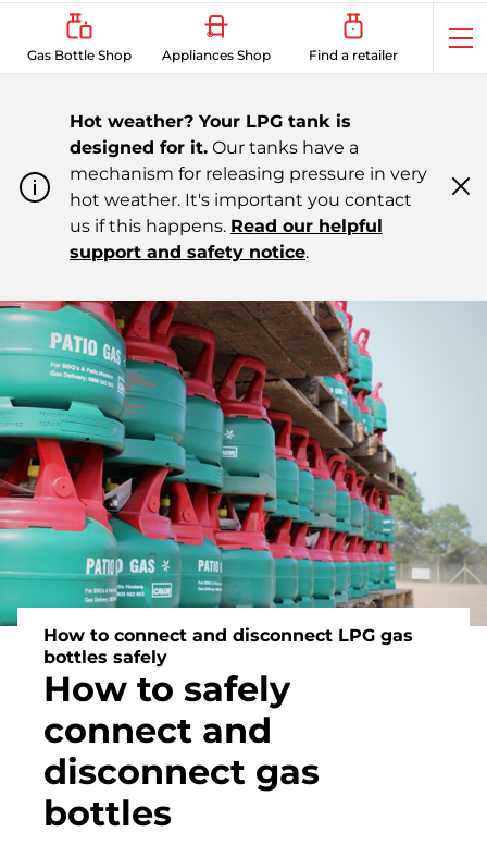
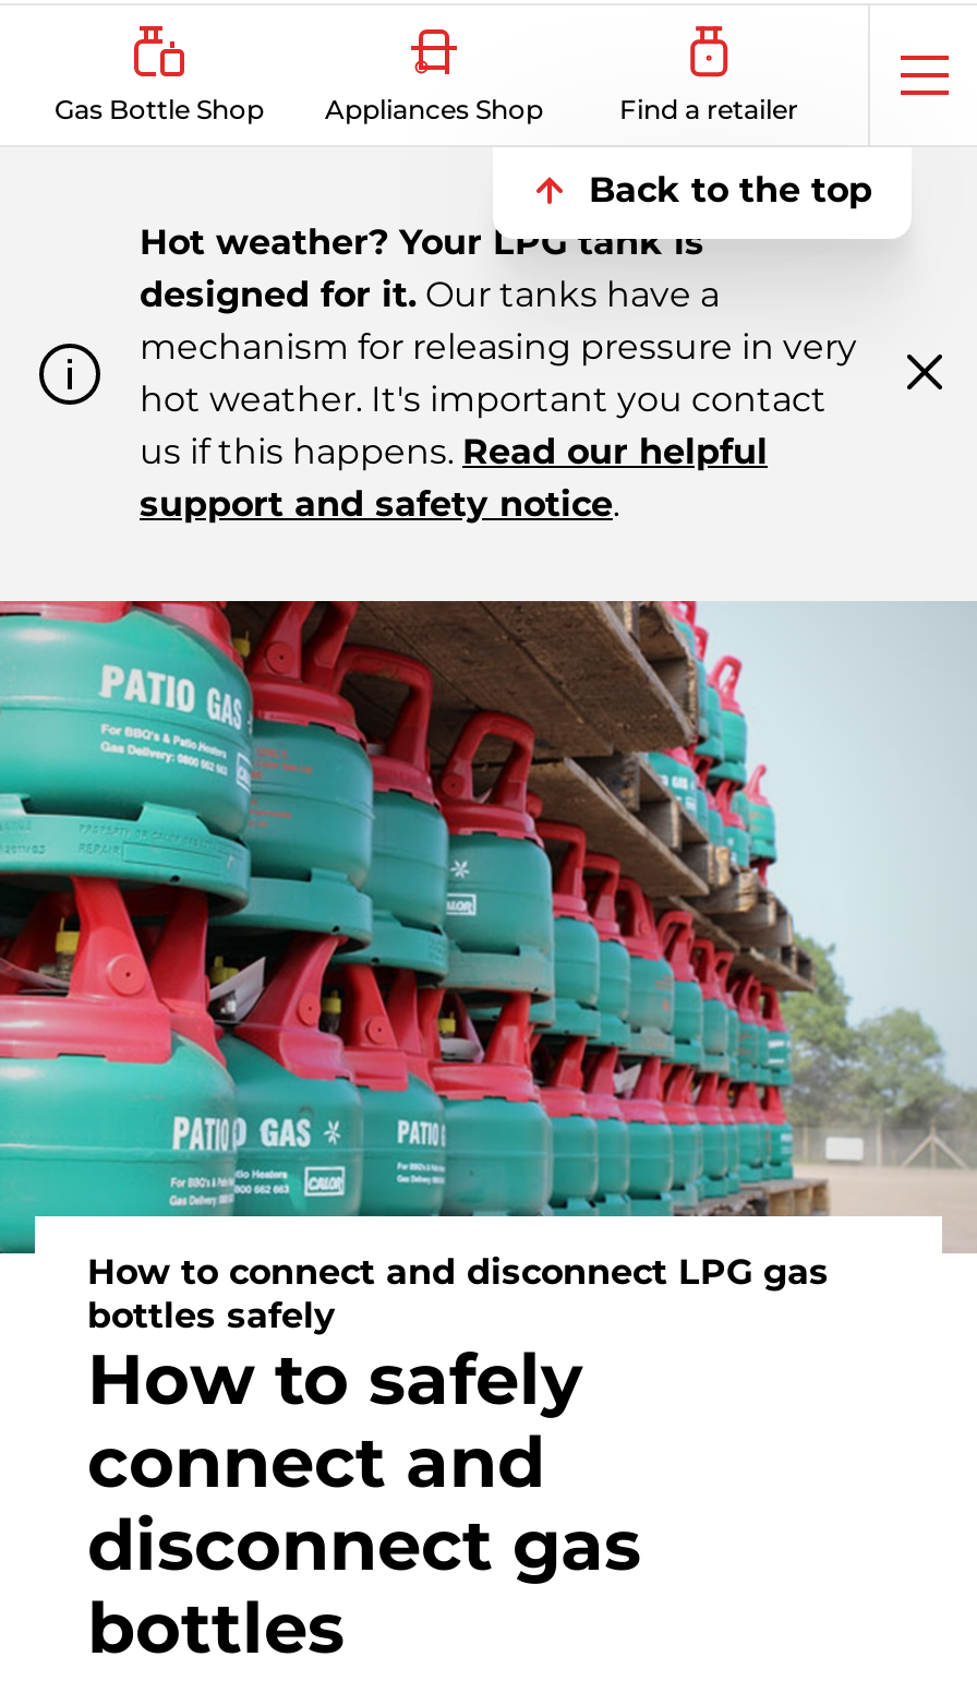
+ Back to the top
